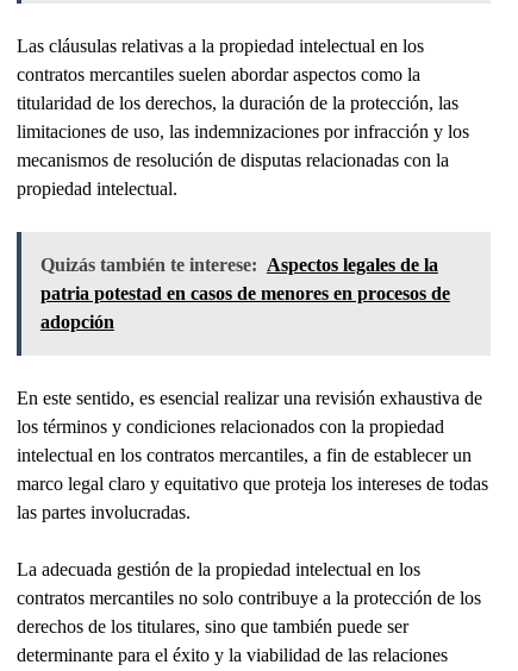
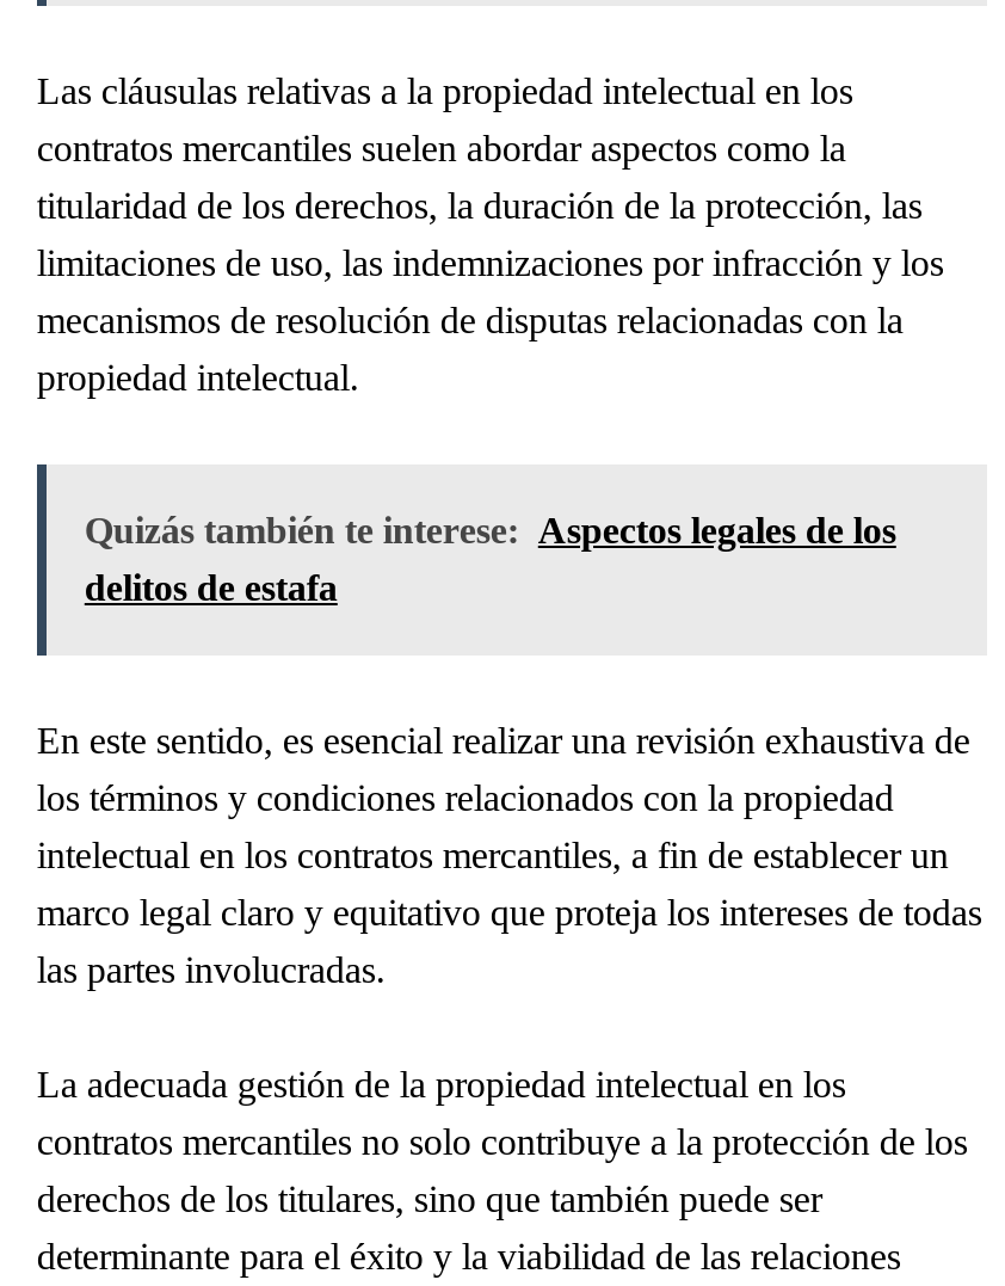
- Quizás también te interese: Aspectos legales de la
- patria potestad en casos de menores en procesos de
- adopción
+ Quizás también te interese: Aspectos legales de los
+ delitos de estafa
